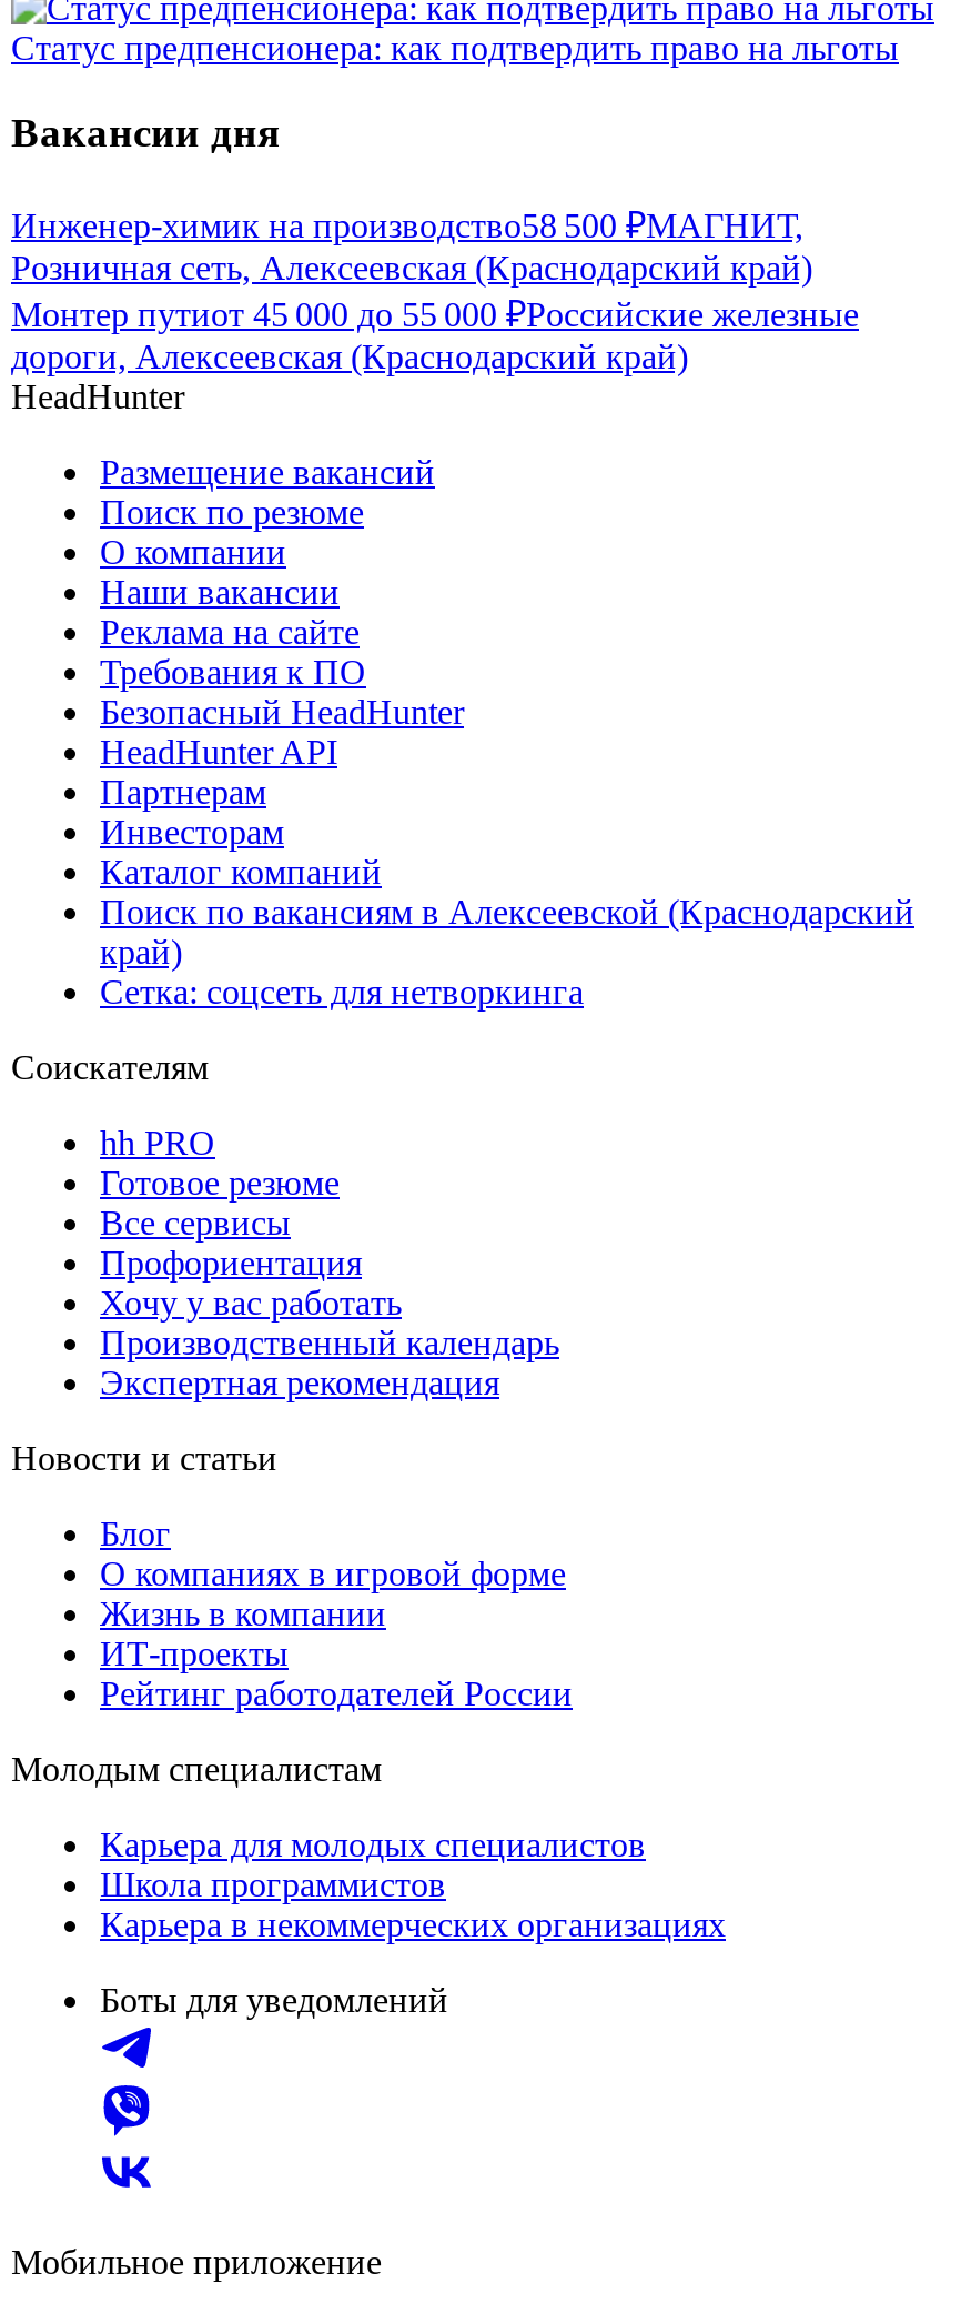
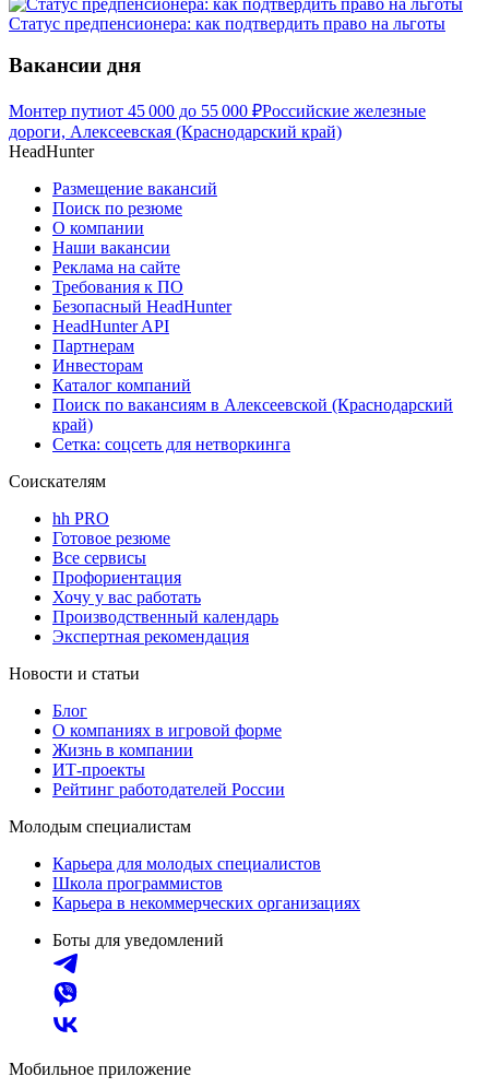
- Инженер-химик на производство58 500 ₽МАГНИТ,
- Розничная сеть, Алексеевская (Краснодарский край)
